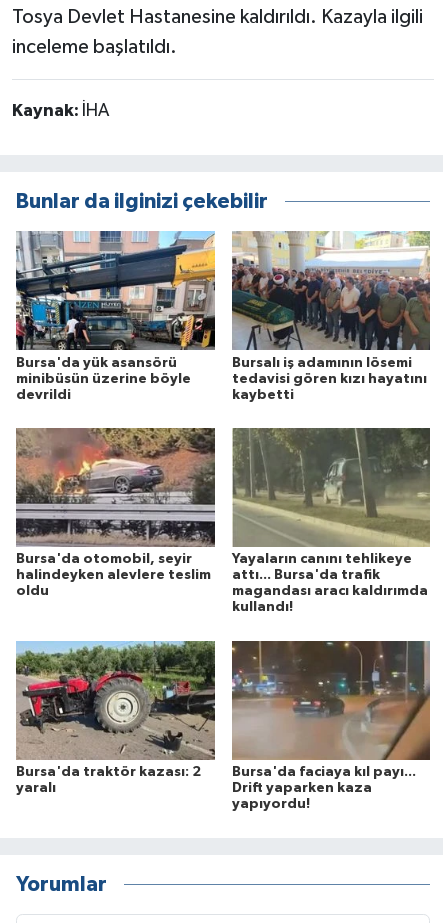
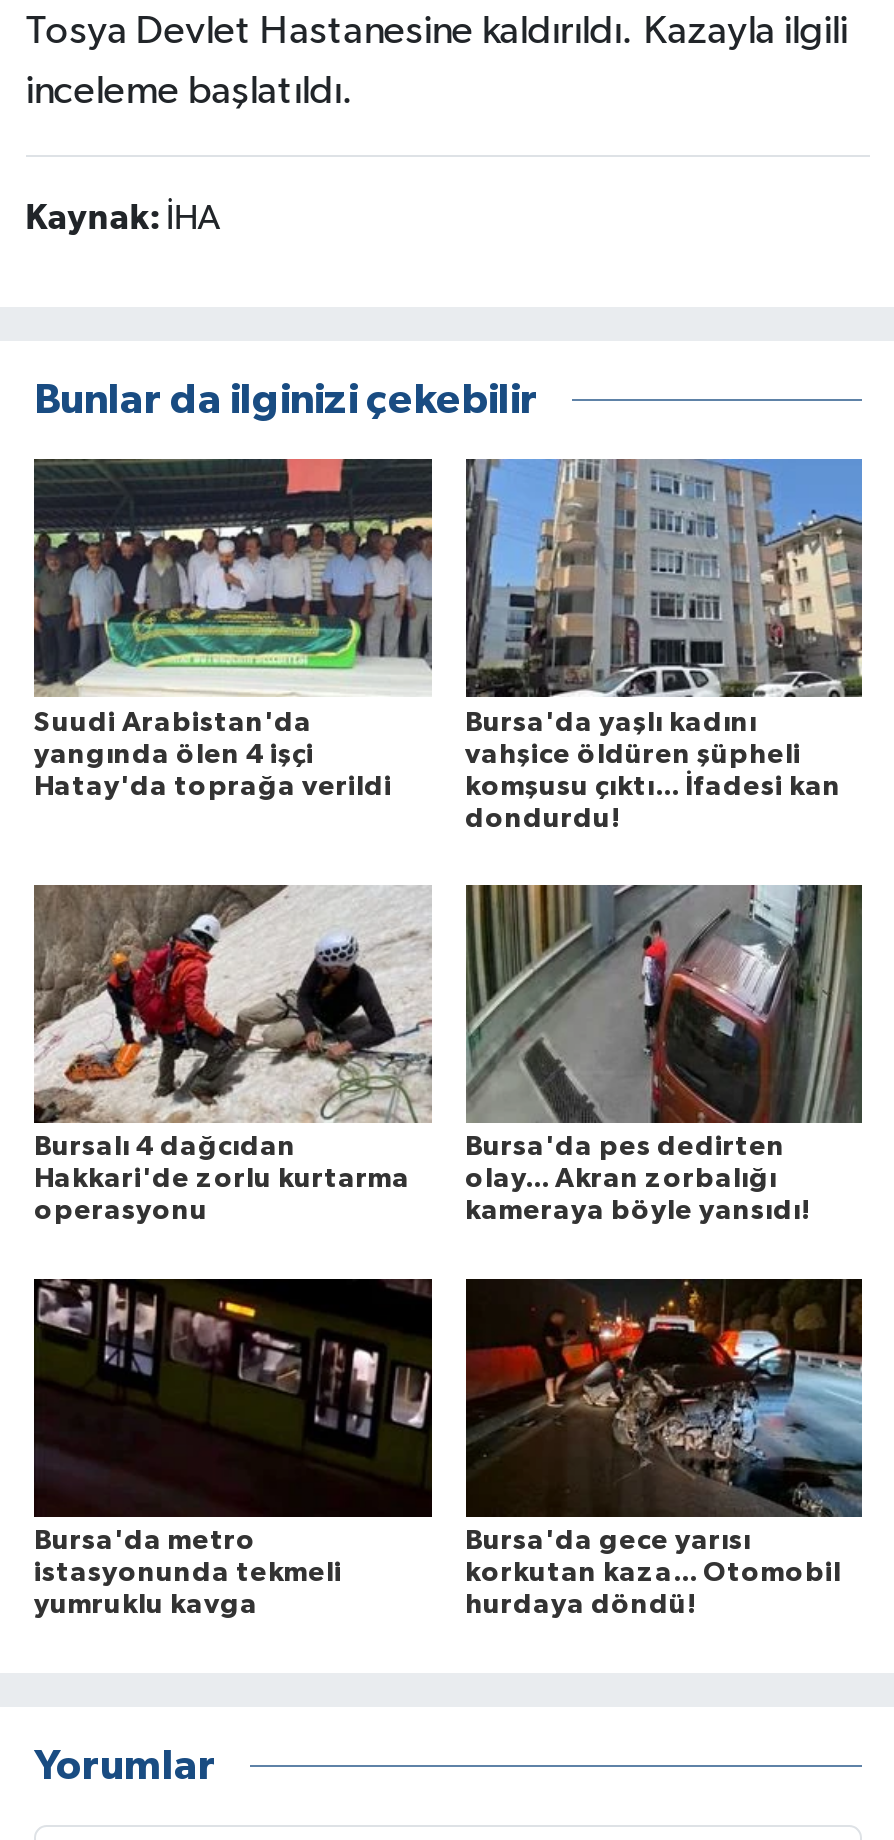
- [image]
- Bursa'da yük asansörü
- minibüsün üzerine böyle
- devrildi
+ [image]
+ Suudi Arabistan'da
+ yangında ölen 4 işçi
+ Hatay'da toprağa verildi

- [image]
- Bursalı iş adamının lösemi
- tedavisi gören kızı hayatını
- kaybetti
+ [image]
+ Bursa'da yaşlı kadını
+ vahşice öldüren şüpheli
+ komşusu çıktı... İfadesi kan
+ dondurdu!

- [image]
- Bursa'da otomobil, seyir
- halindeyken alevlere teslim
- oldu
+ [image]
+ Bursalı 4 dağcıdan
+ Hakkari'de zorlu kurtarma
+ operasyonu

- [image]
- Yayaların canını tehlikeye
- attı... Bursa'da trafik
- magandası aracı kaldırımda
- kullandı!
+ [image]
+ Bursa'da pes dedirten
+ olay... Akran zorbalığı
+ kameraya böyle yansıdı!

- [image]
- Bursa'da traktör kazası: 2
- yaralı
+ [image]
+ Bursa'da metro
+ istasyonunda tekmeli
+ yumruklu kavga

- [image]
- Bursa'da faciaya kıl payı...
- Drift yaparken kaza
- yapıyordu!
+ [image]
+ Bursa'da gece yarısı
+ korkutan kaza... Otomobil
+ hurdaya döndü!
